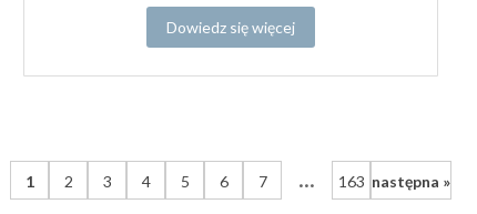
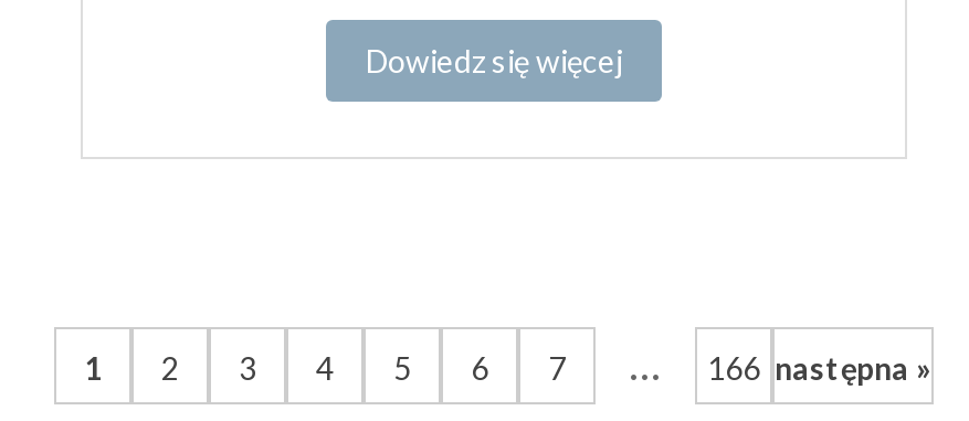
- 163 następna »
+ 166 następna »
